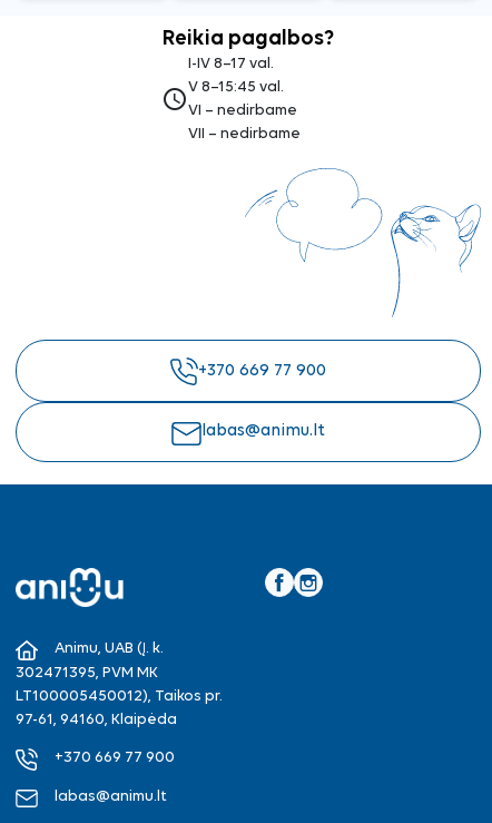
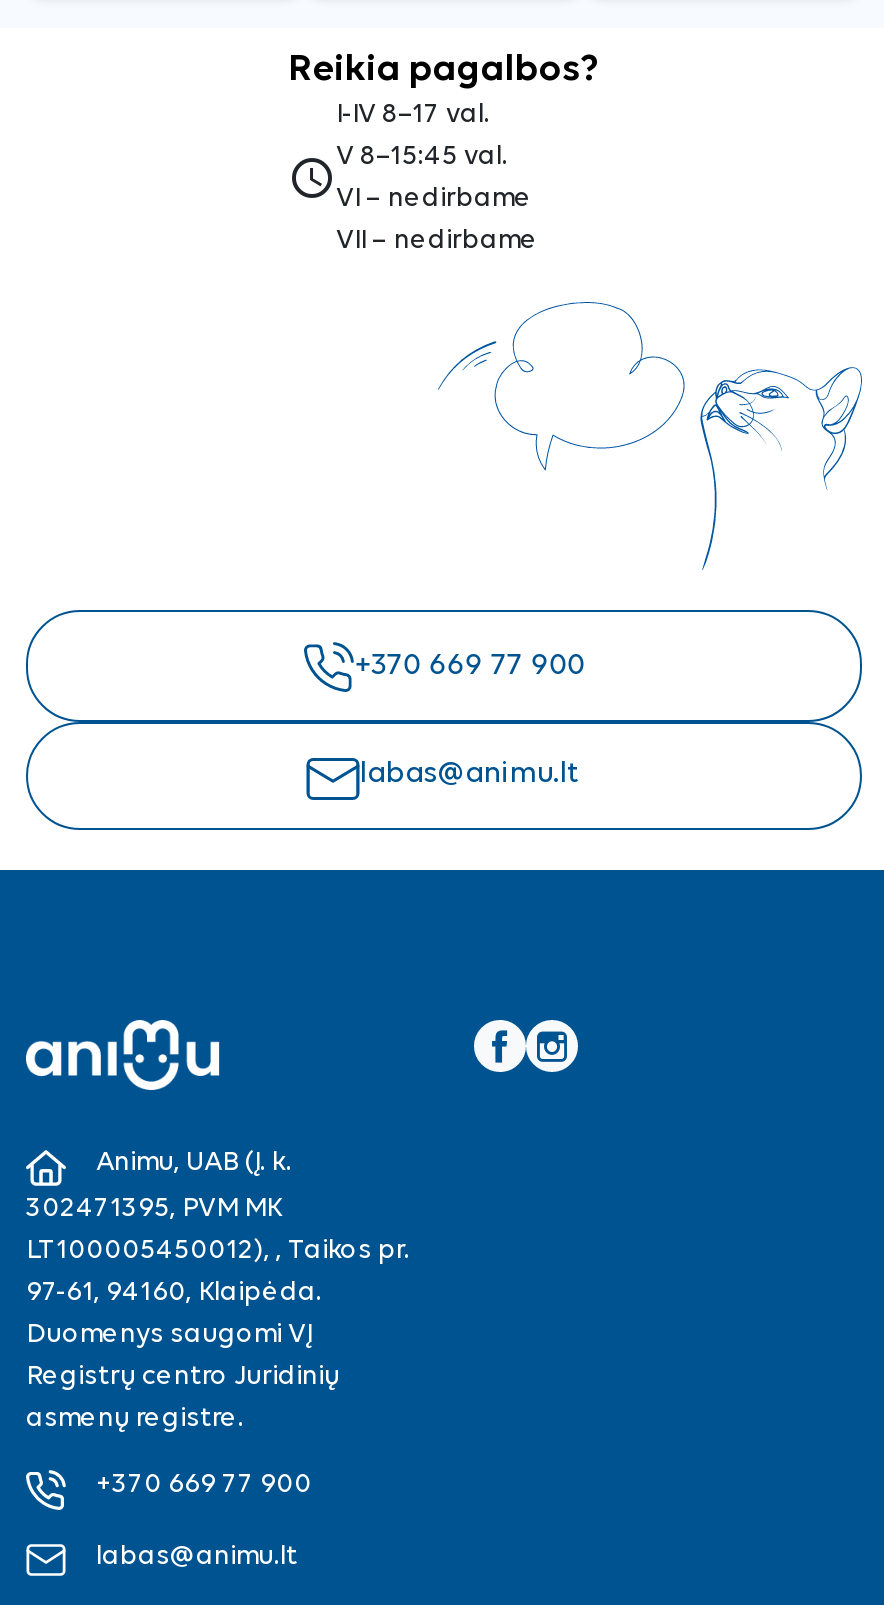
- LT100005450012), Taikos pr.
- 97-61, 94160, Klaipėda
+ LT100005450012), , Taikos pr.
+ 97-61, 94160, Klaipėda.
+ Duomenys saugomi VĮ
+ Registrų centro Juridinių
+ asmenų registre.
